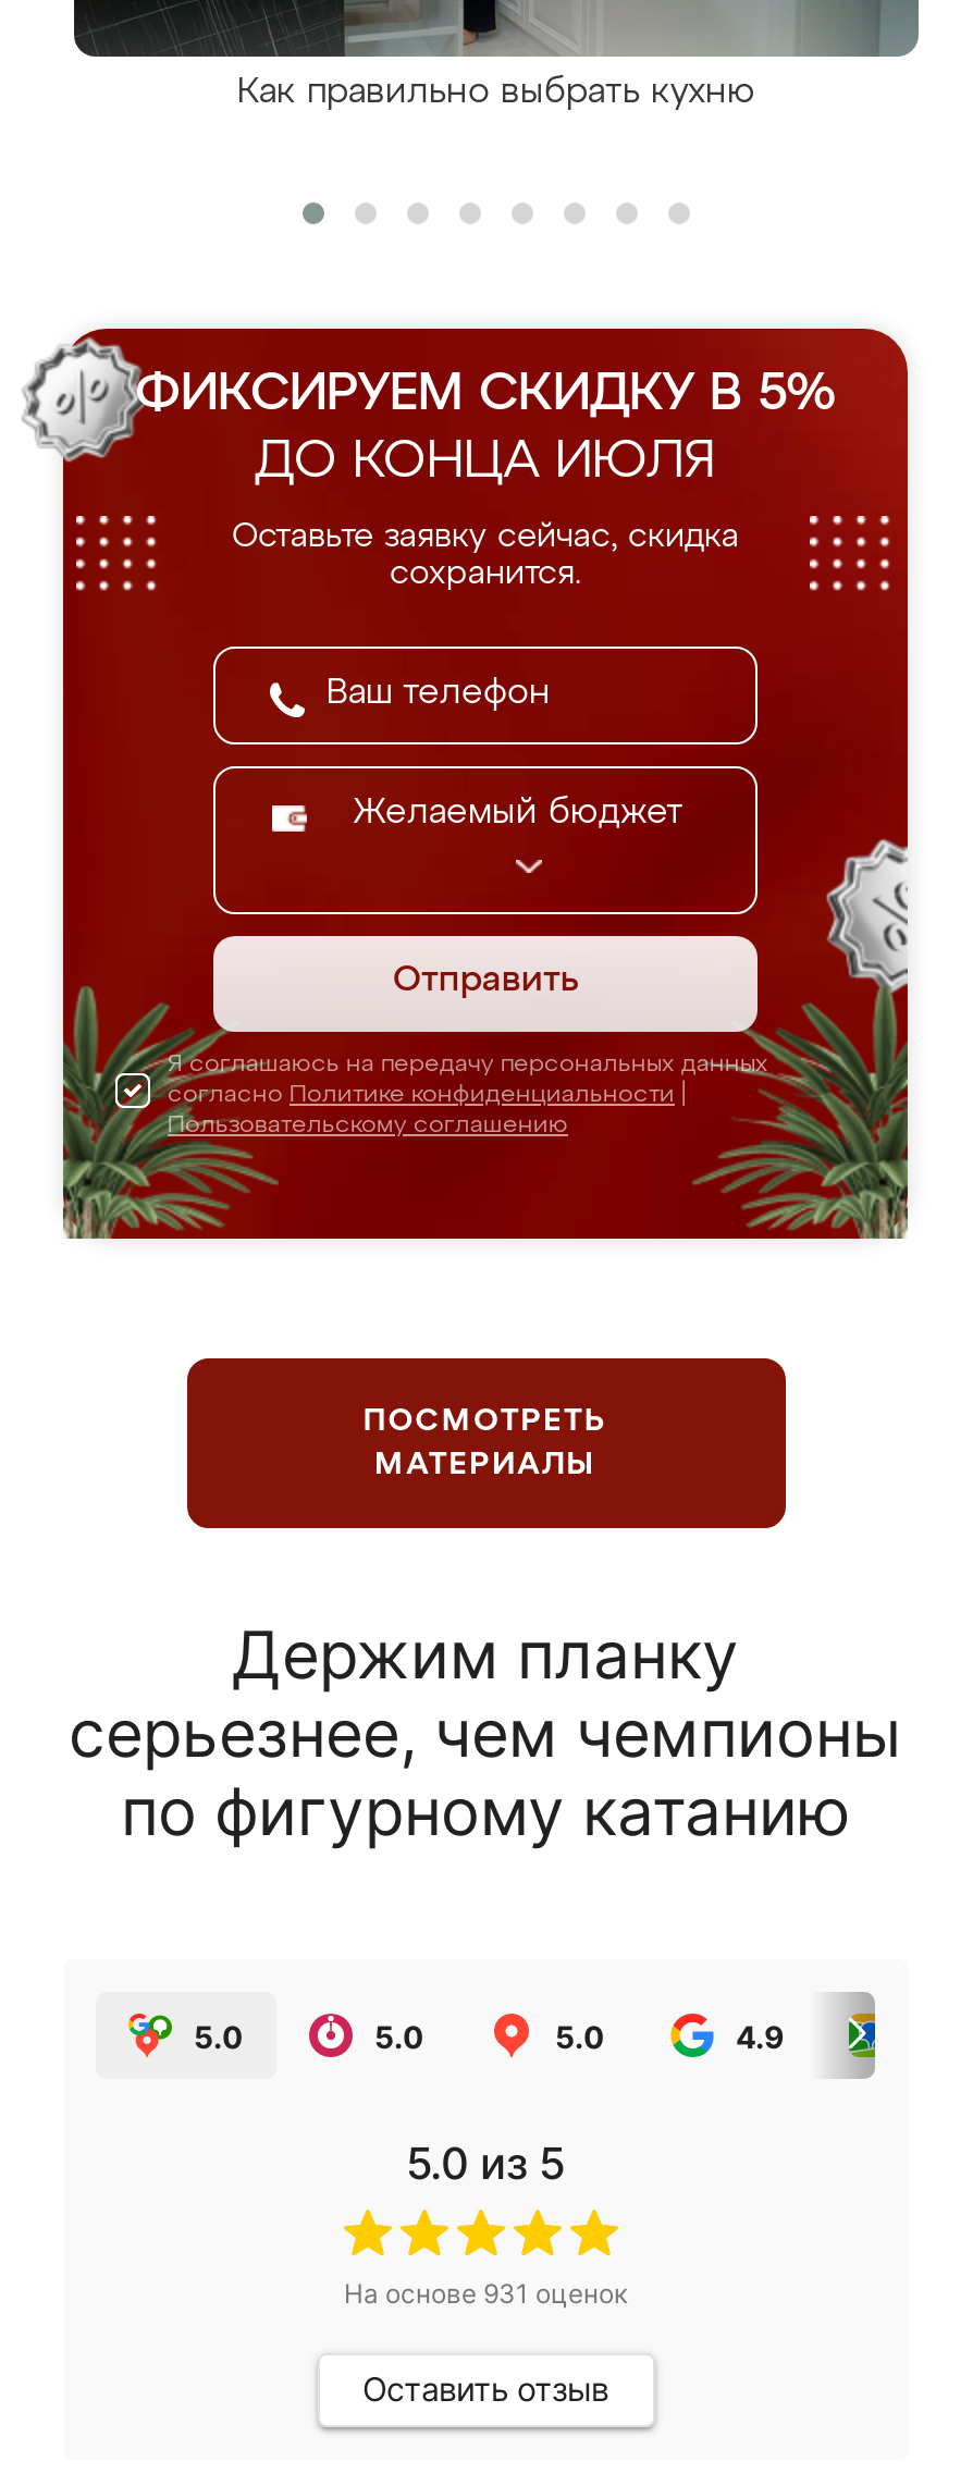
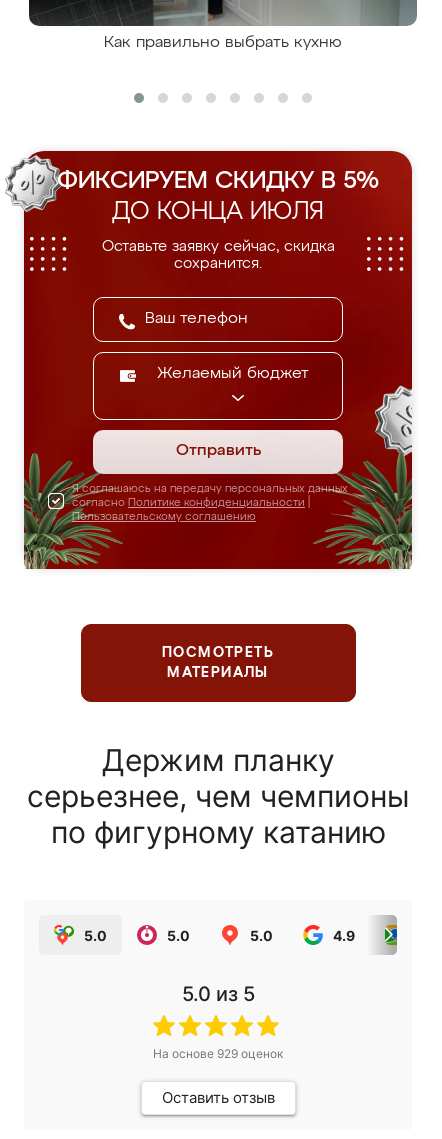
- На основе 931 оценок
+ На основе 929 оценок
